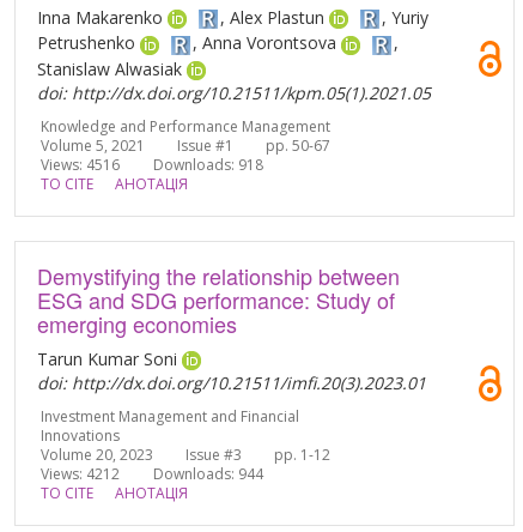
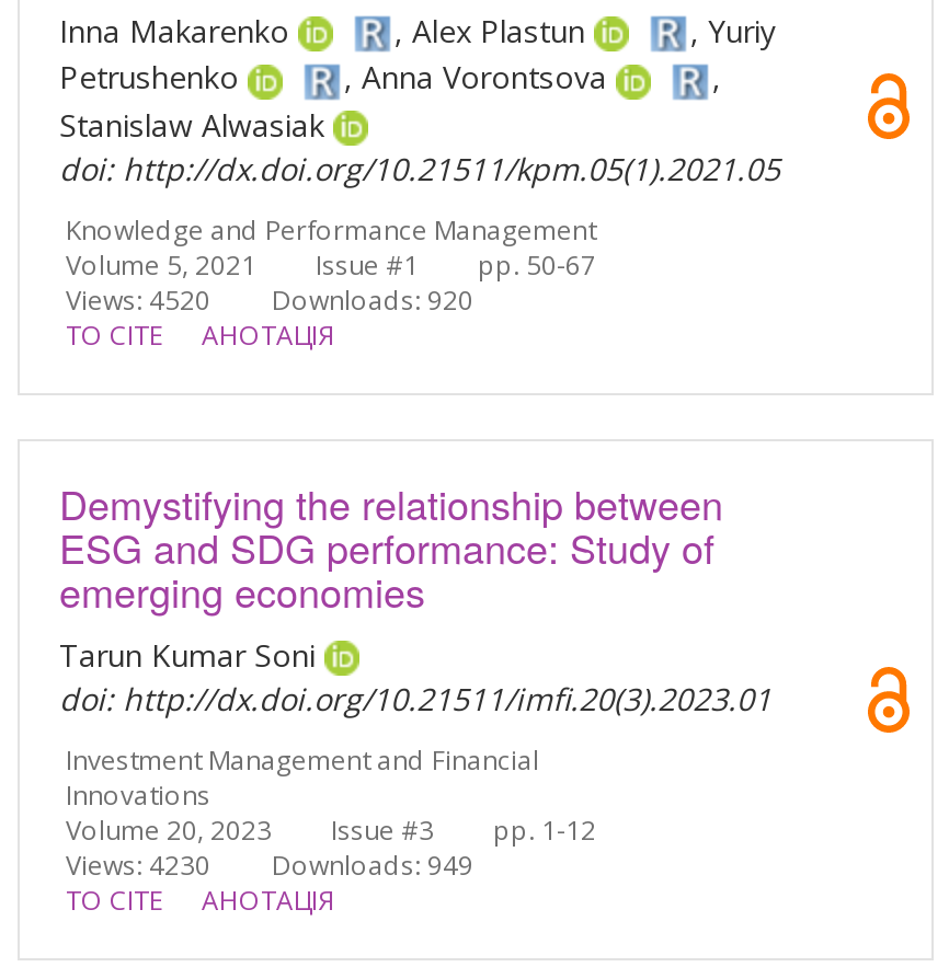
- Views: 4516
+ Views: 4520

- Downloads: 918
+ Downloads: 920

- Views: 4212
+ Views: 4230

- Downloads: 944
+ Downloads: 949
